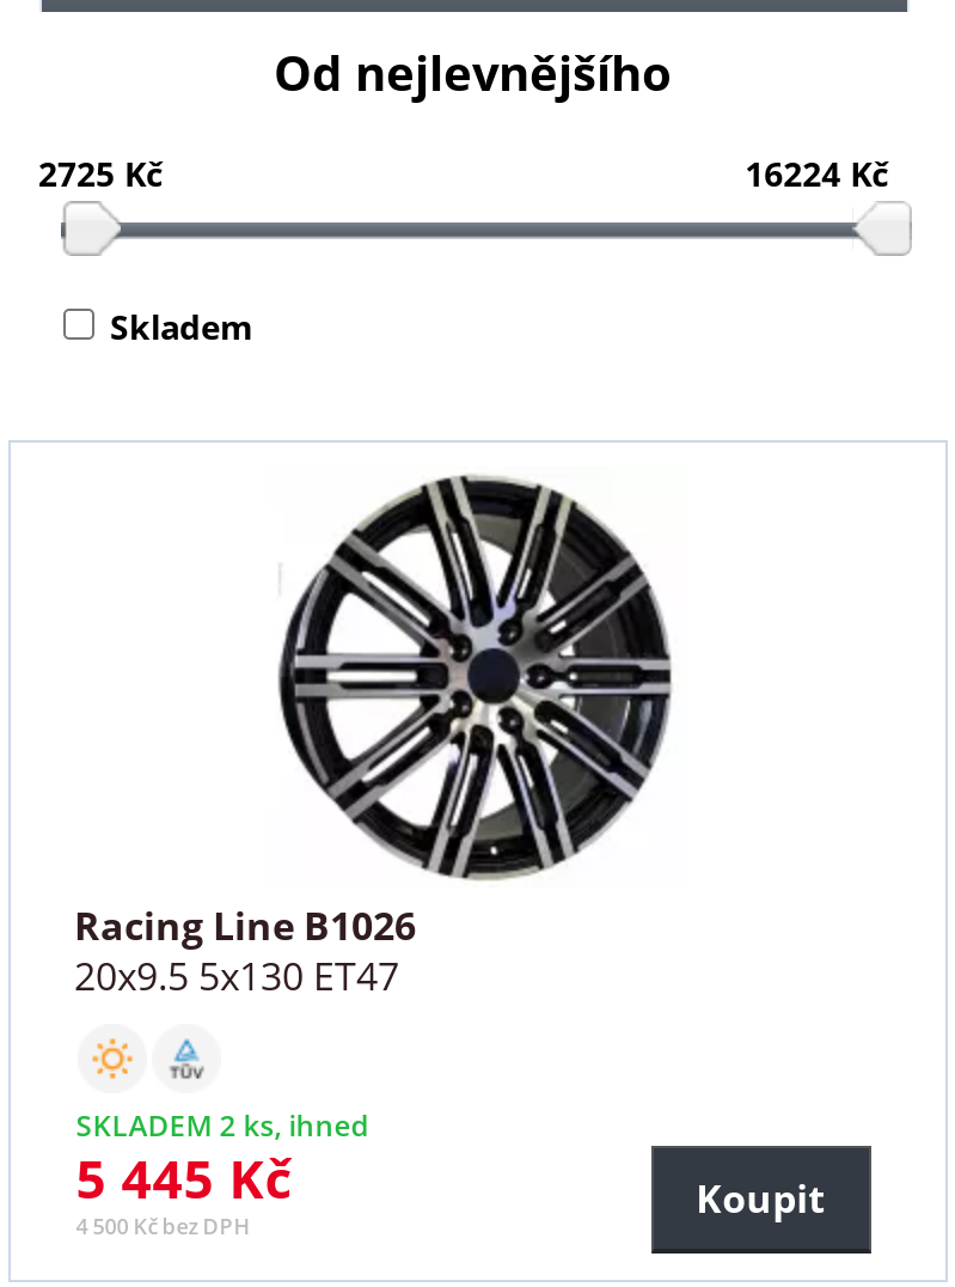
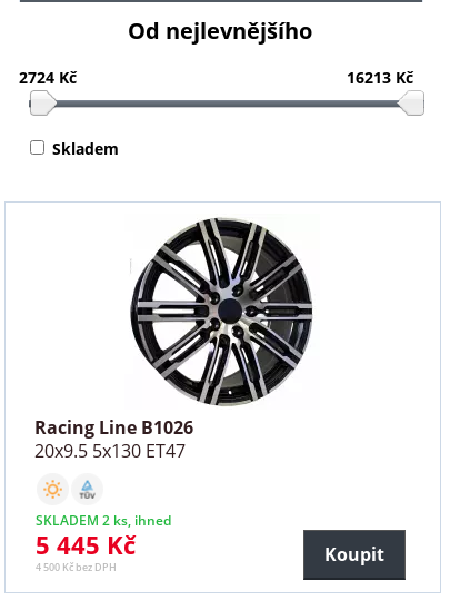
- 2725 Kč
+ 2724 Kč

- 16224 Kč
+ 16213 Kč
